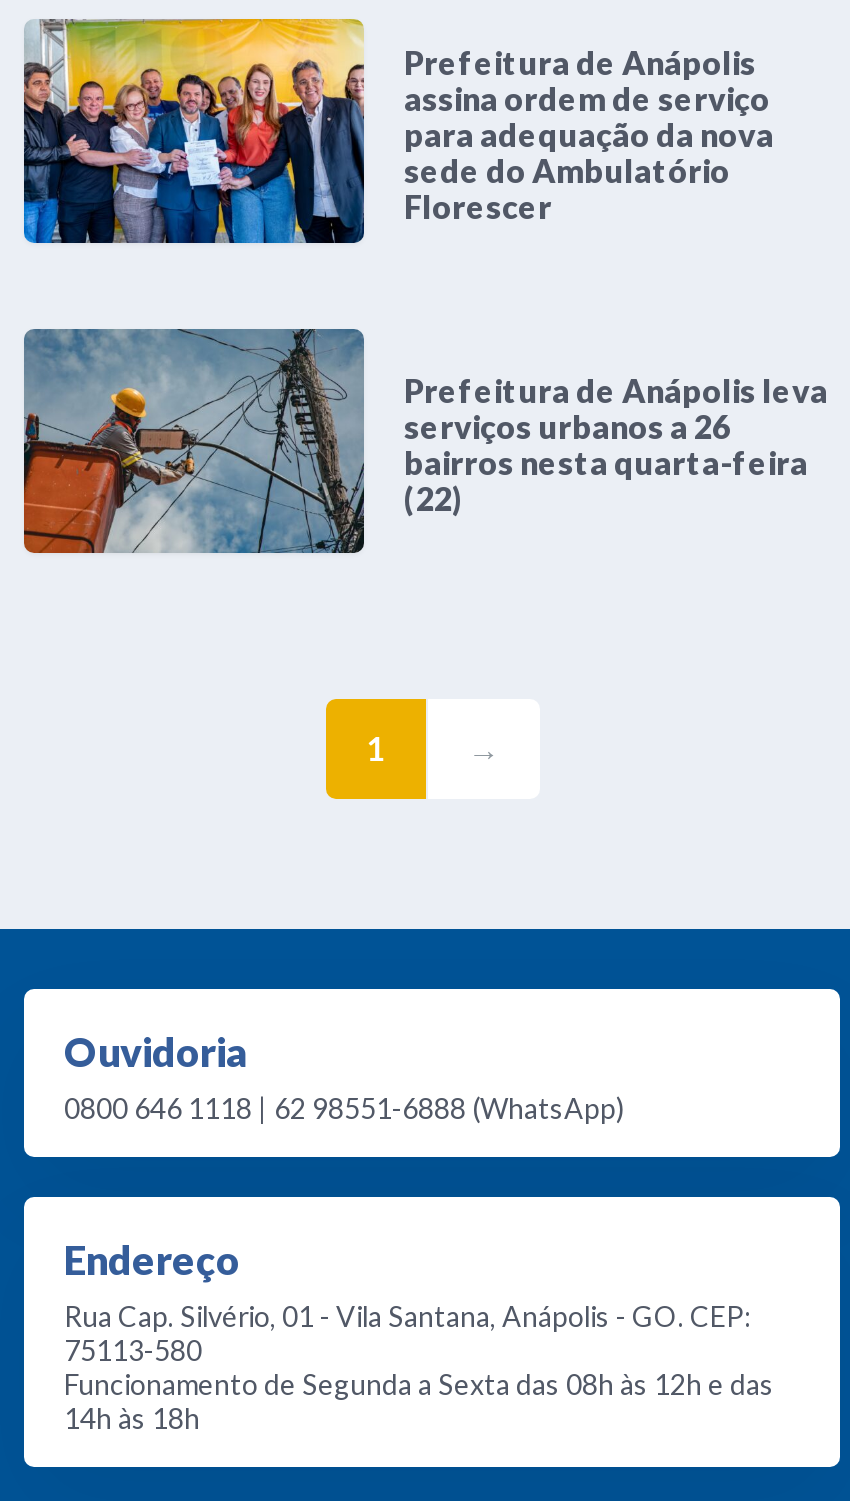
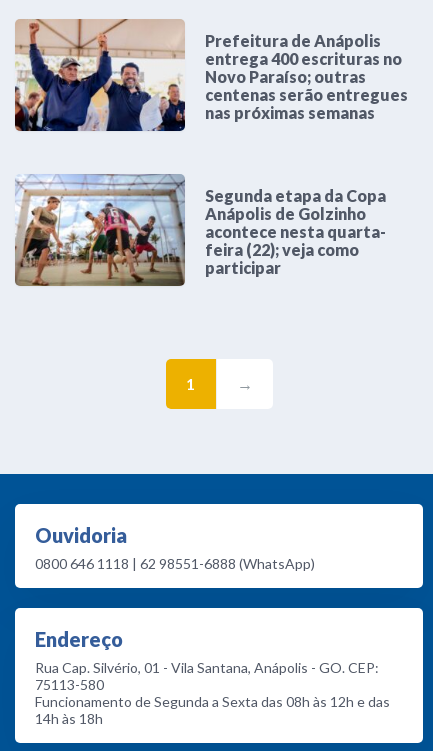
- [image]
- assina ordem de serviço
- para adequação da nova
- sede do Ambulatório
- Florescer
+ [image]
+ entrega 400 escrituras no
+ Novo Paraíso; outras
+ centenas serão entregues
+ nas próximas semanas

- [image]
- Prefeitura de Anápolis leva
- serviços urbanos a 26
- bairros nesta quarta-feira
- (22)
+ [image]
+ Segunda etapa da Copa
+ Anápolis de Golzinho
+ acontece nesta quarta-
+ feira (22); veja como
+ participar
